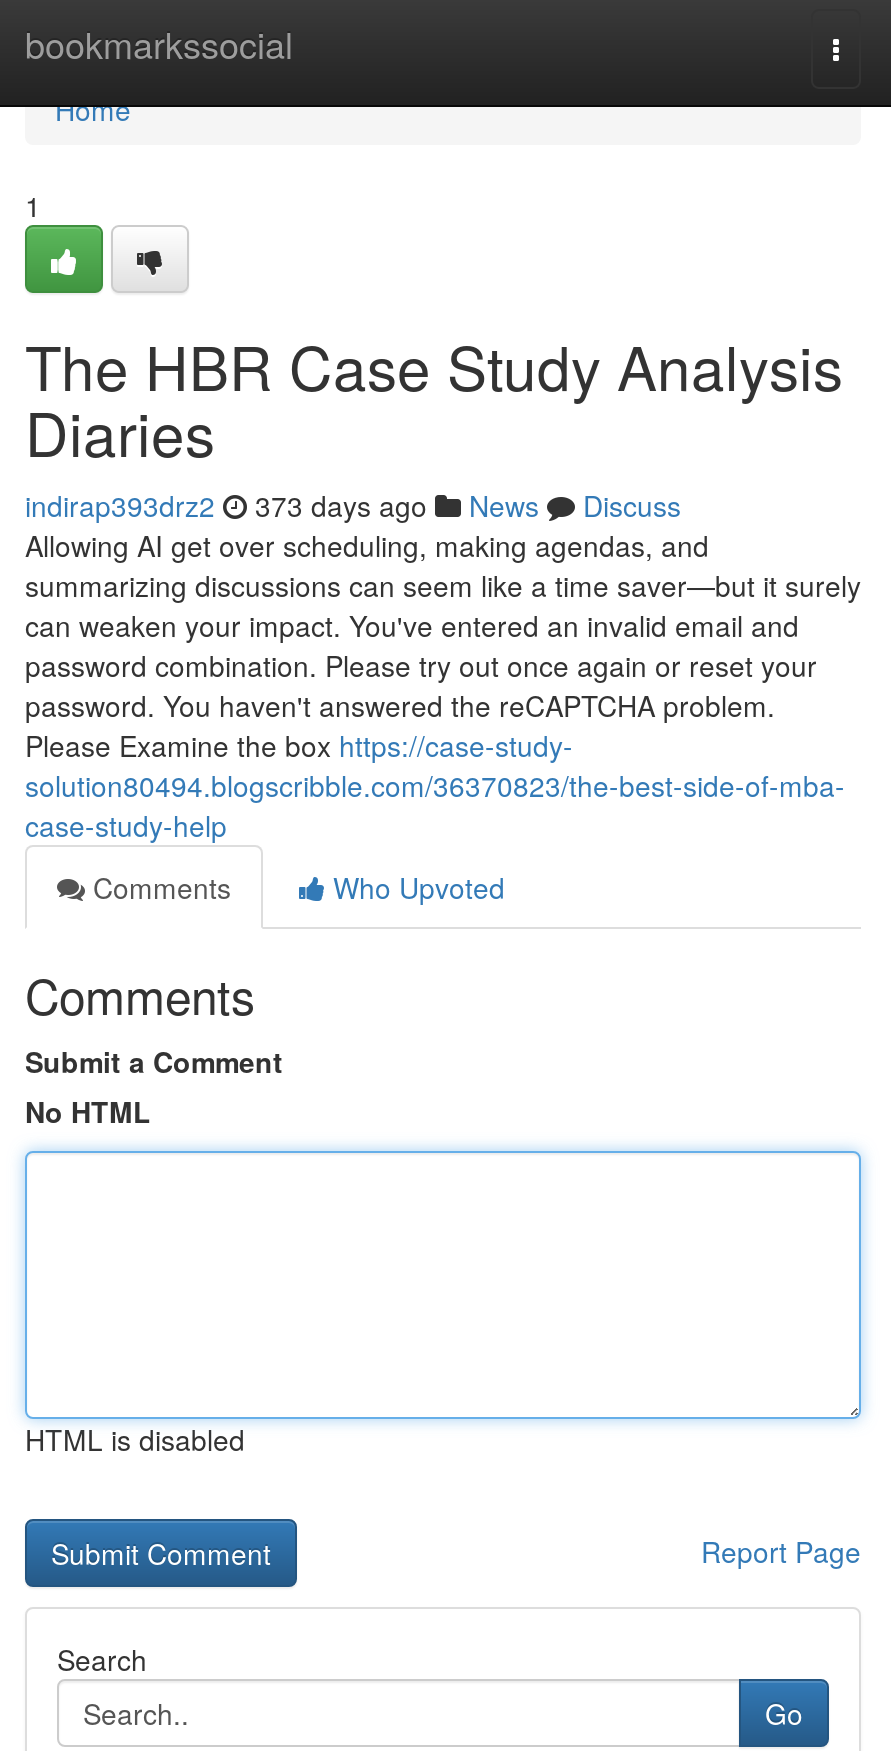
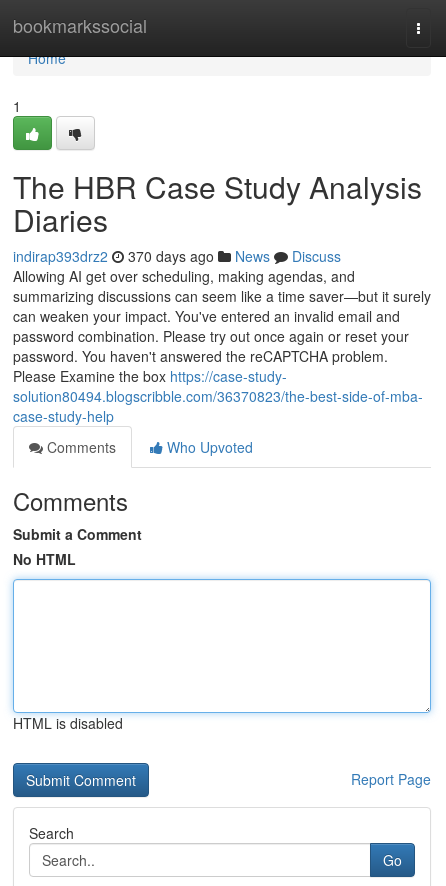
- indirap393drz2 373 days ago News Discuss
+ indirap393drz2 370 days ago News Discuss
